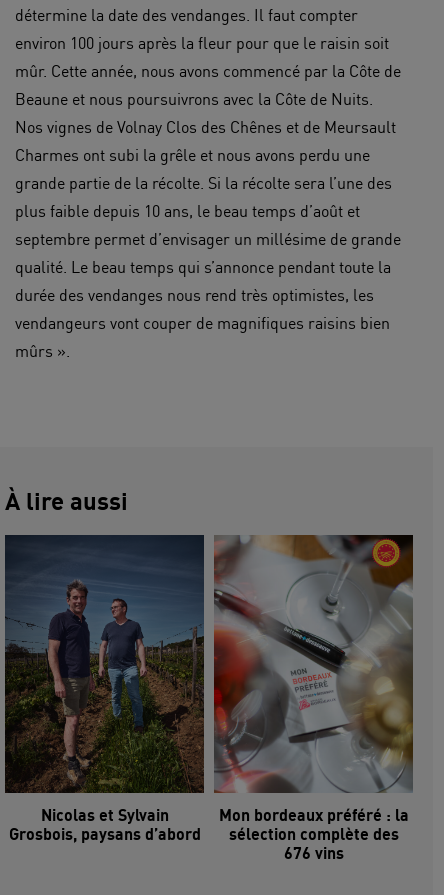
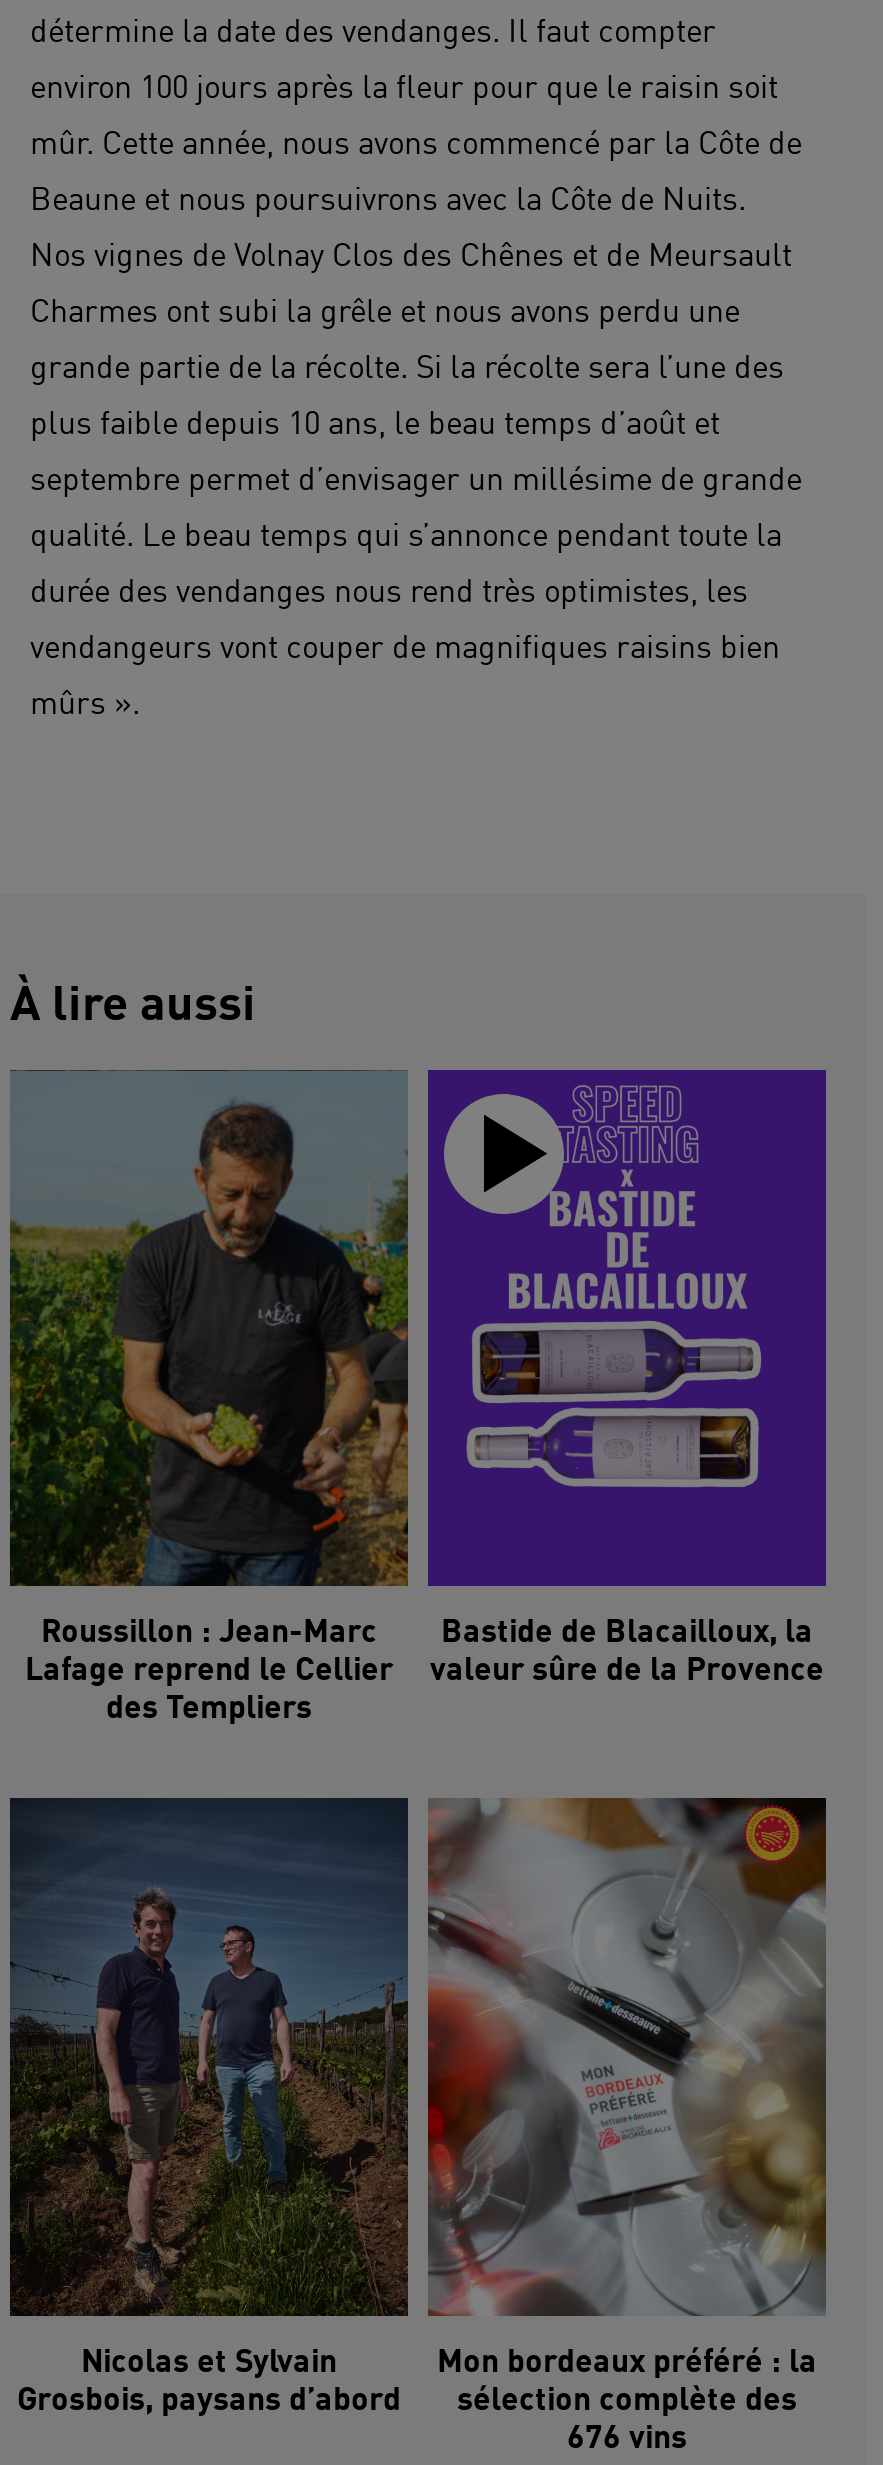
+ [image]
+ Roussillon : Jean-Marc
+ Lafage reprend le Cellier
+ des Templiers

+ [image]
+ Bastide de Blacailloux, la
+ valeur sûre de la Provence
